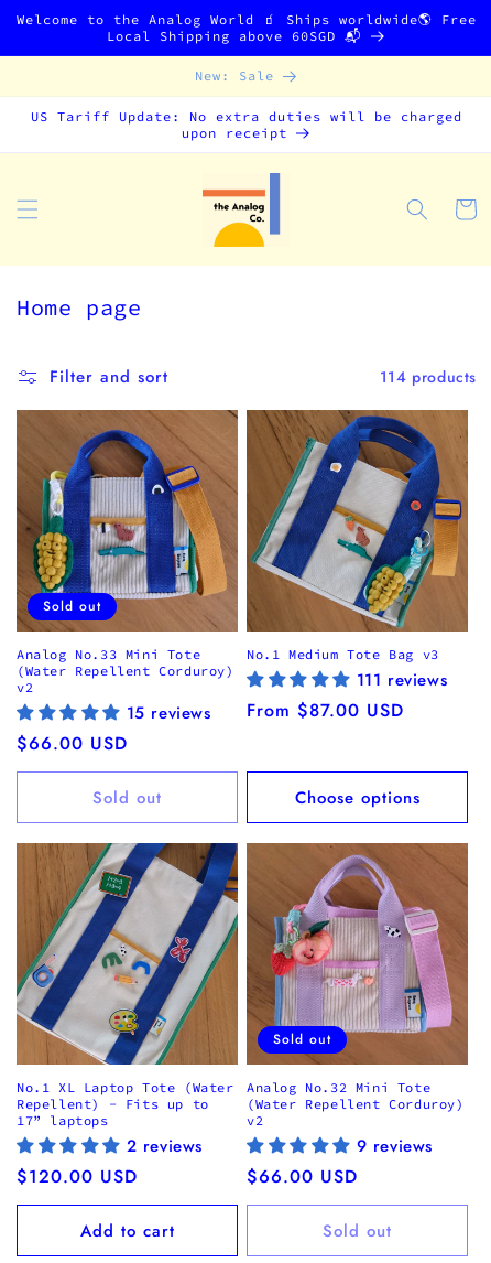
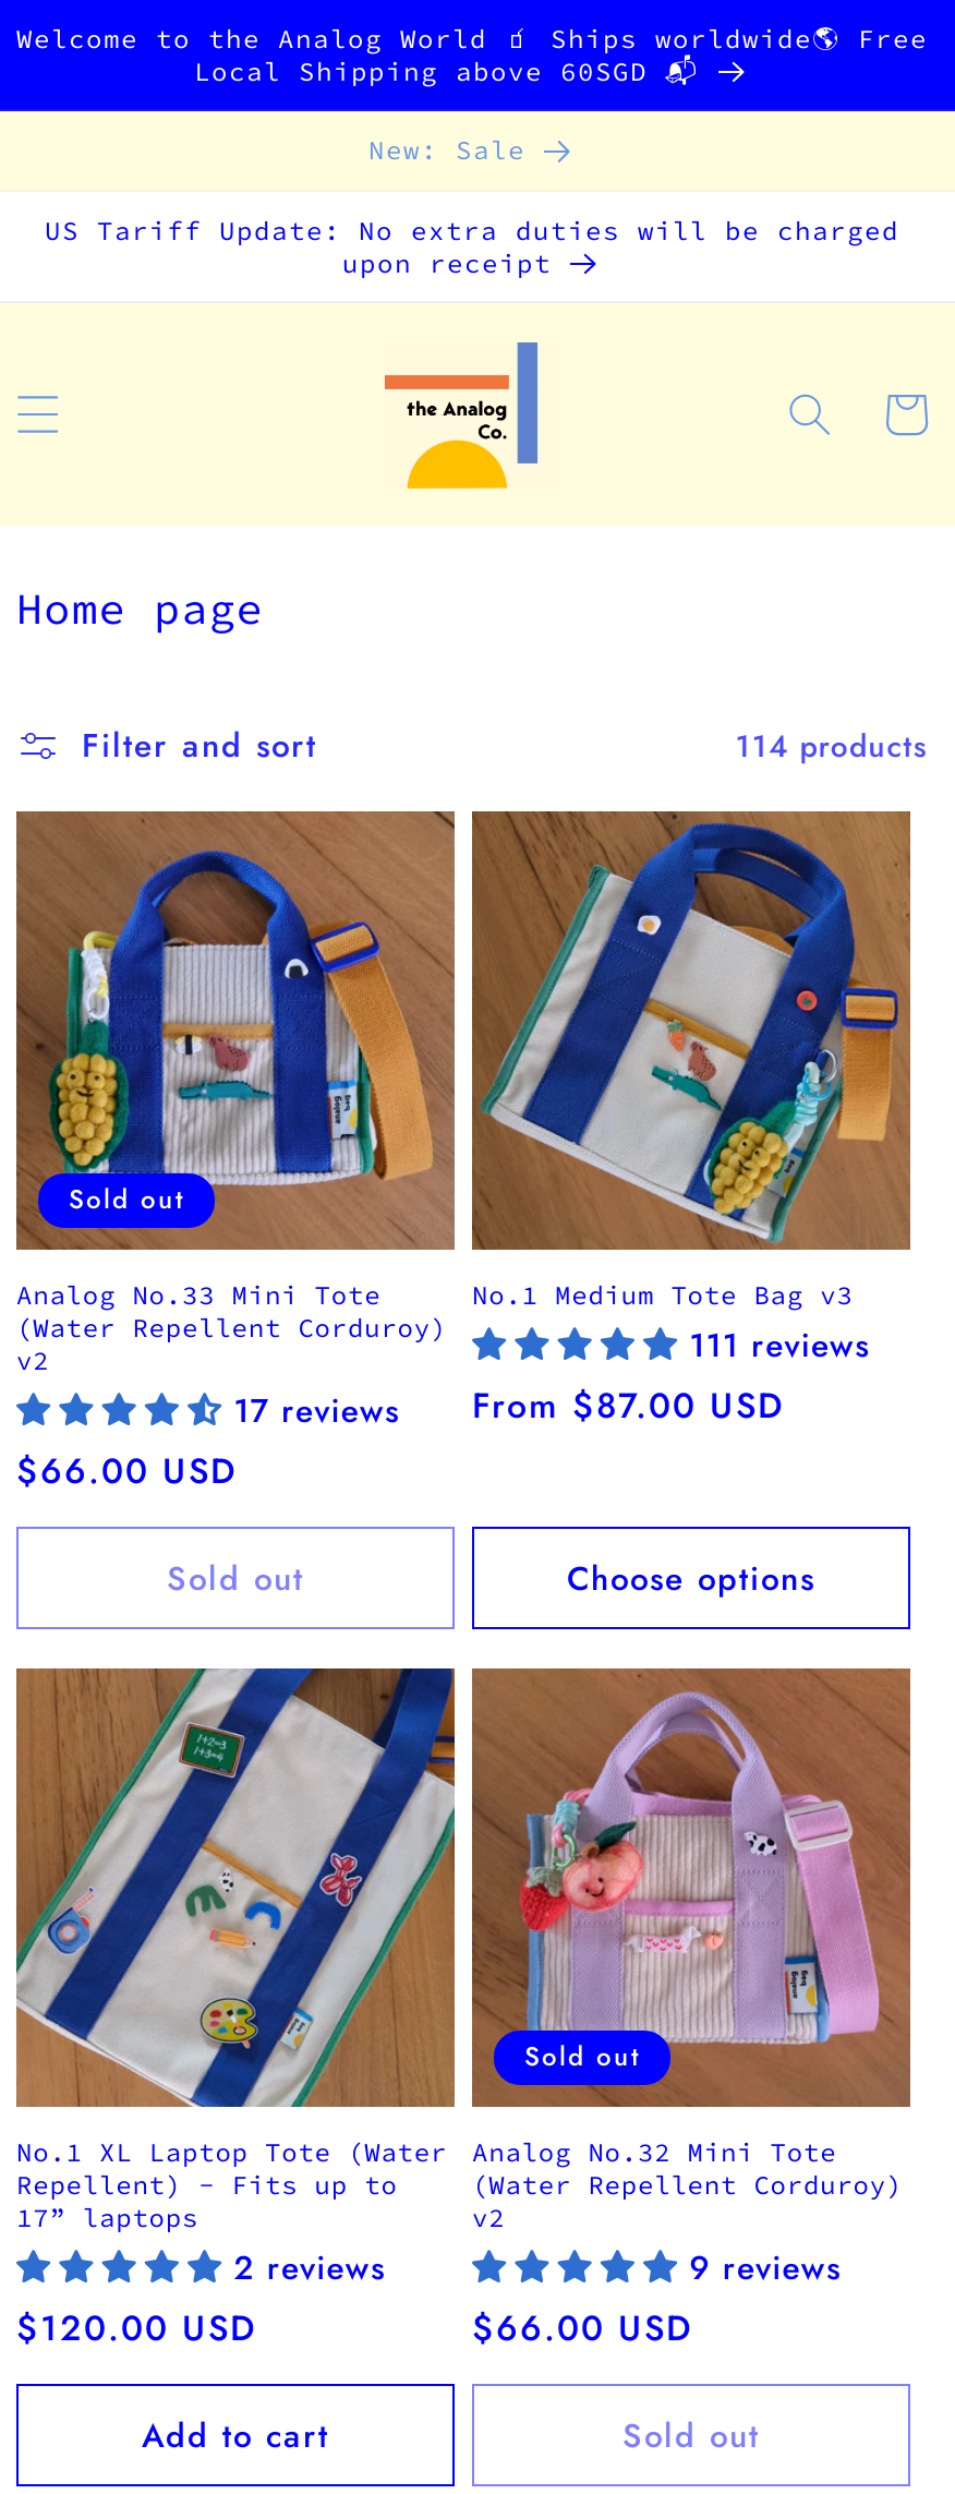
- 15 reviews
+ 17 reviews
